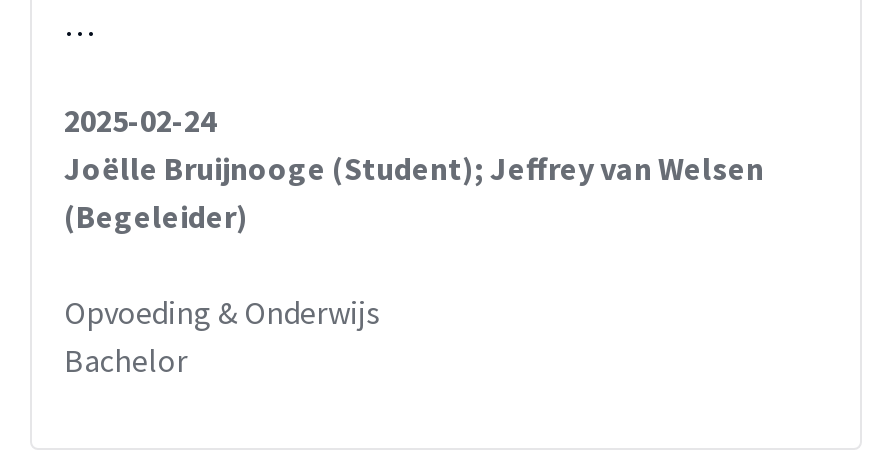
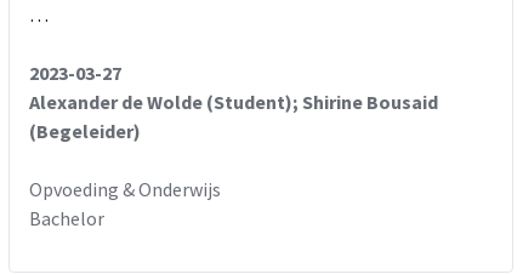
- 2025-02-24
- Joëlle Bruijnooge (Student); Jeffrey van Welsen
+ 2023-03-27
+ Alexander de Wolde (Student); Shirine Bousaid
